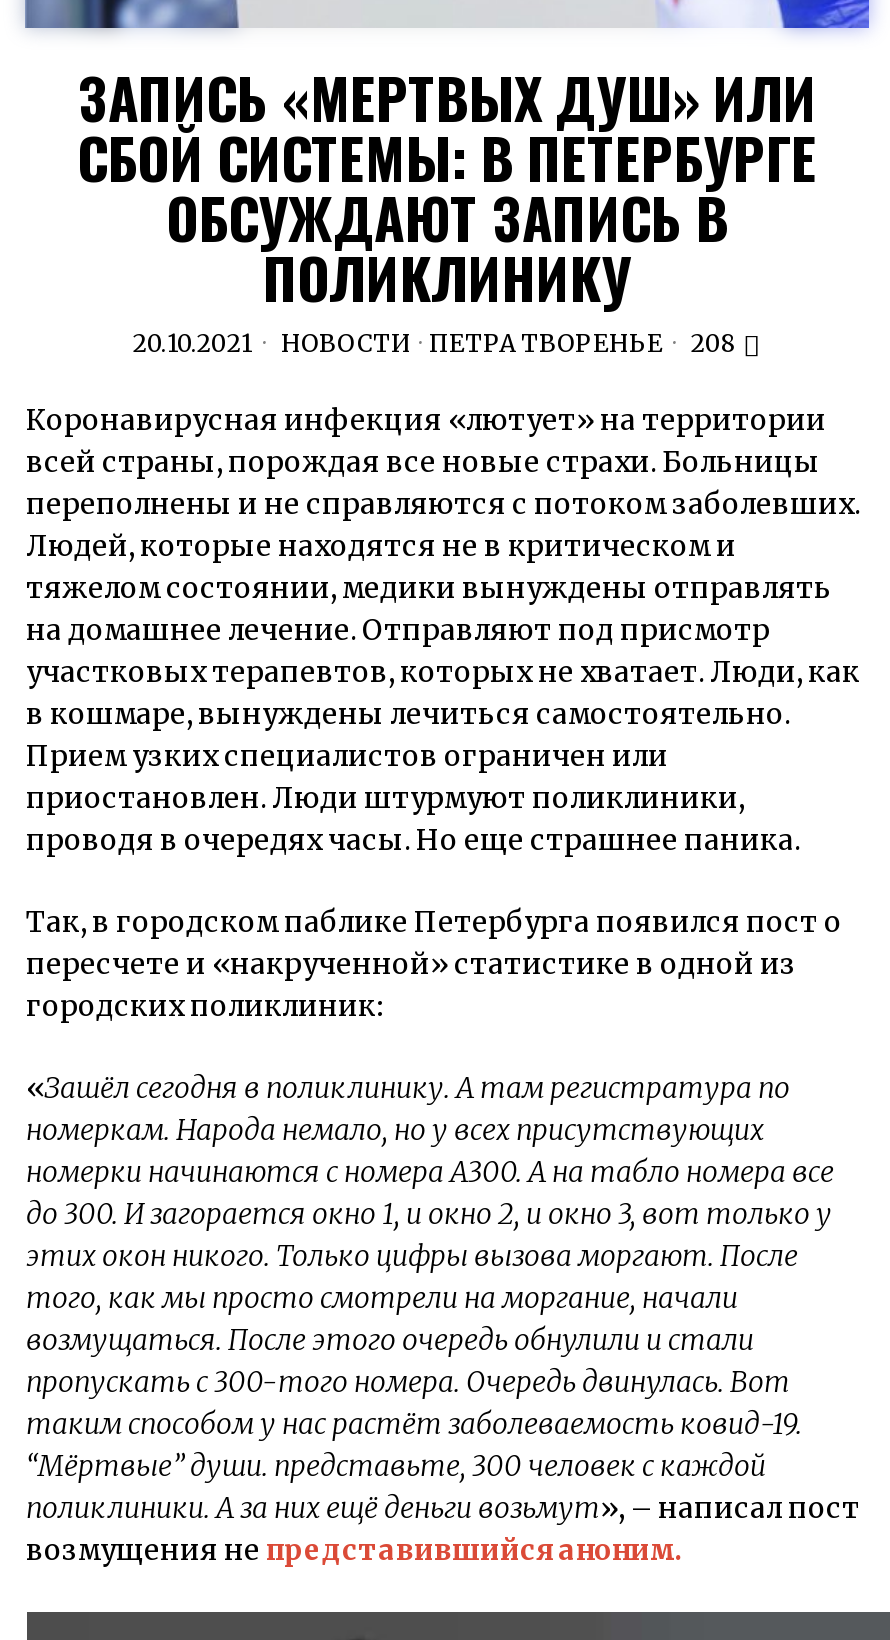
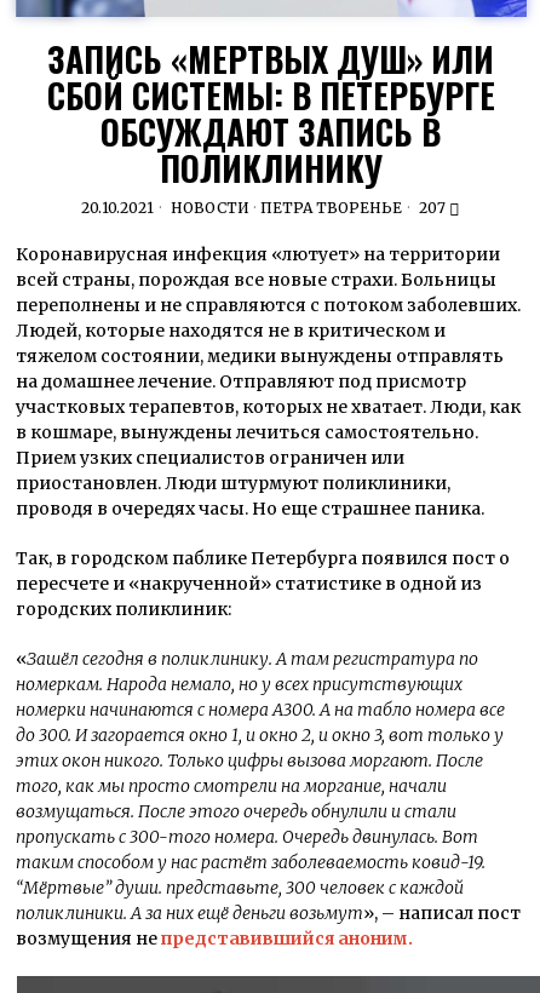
- 20.10.2021 НОВОСТИ ПЕТРА ТВОРЕНЬЕ 208
+ 20.10.2021 НОВОСТИ ПЕТРА ТВОРЕНЬЕ 207
